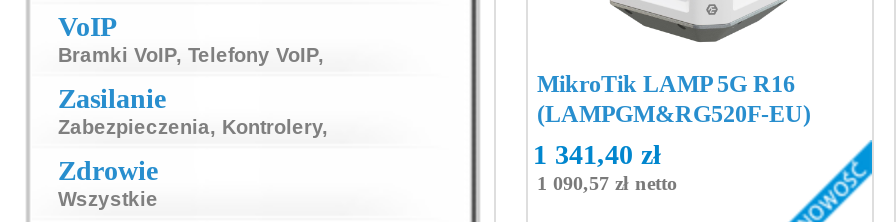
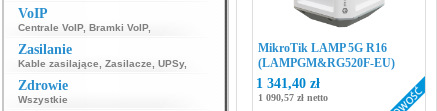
- Bramki VoIP, Telefony VoIP,
+ Centrale VoIP, Bramki VoIP,

- Zabezpieczenia, Kontrolery,
+ Kable zasilające, Zasilacze, UPSy,
